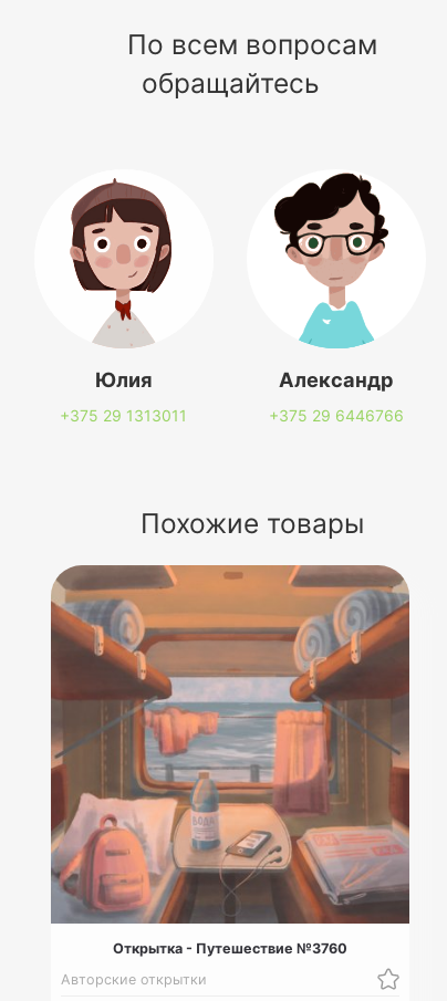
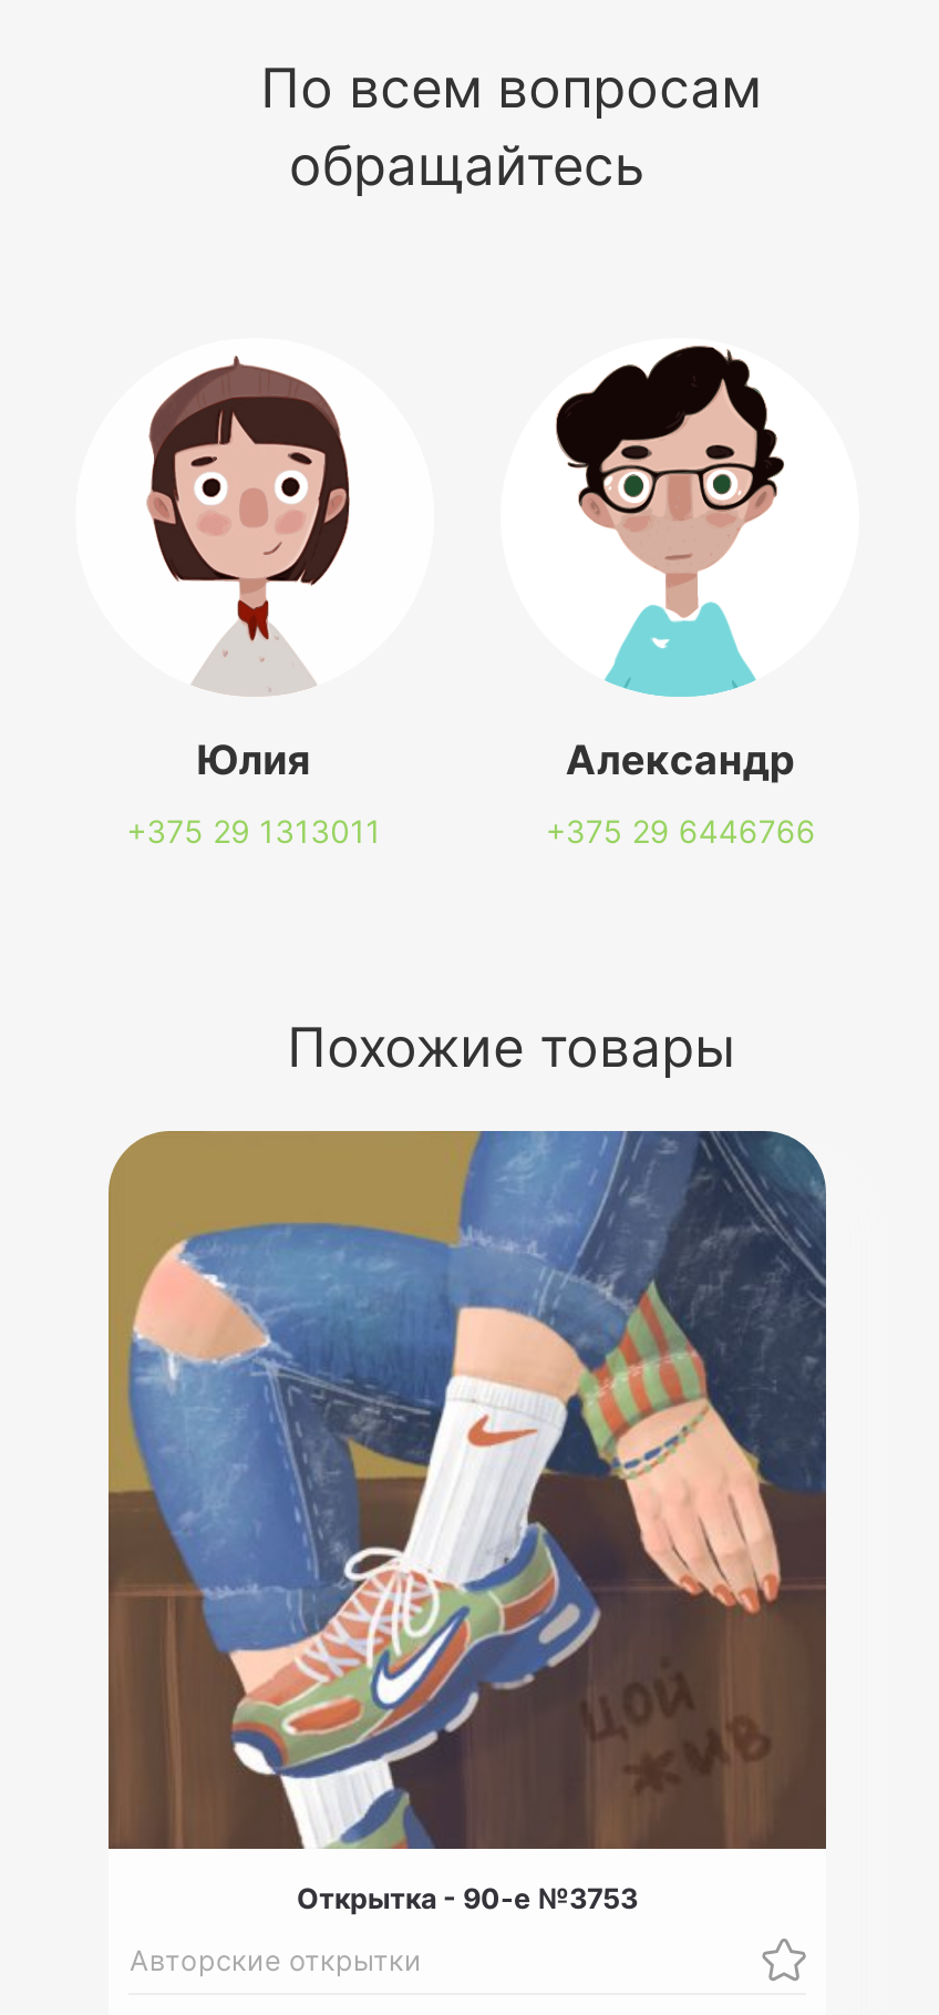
- [image]
- Открытка - Путешествие №3760
+ [image]
+ Открытка - 90-е №3753
